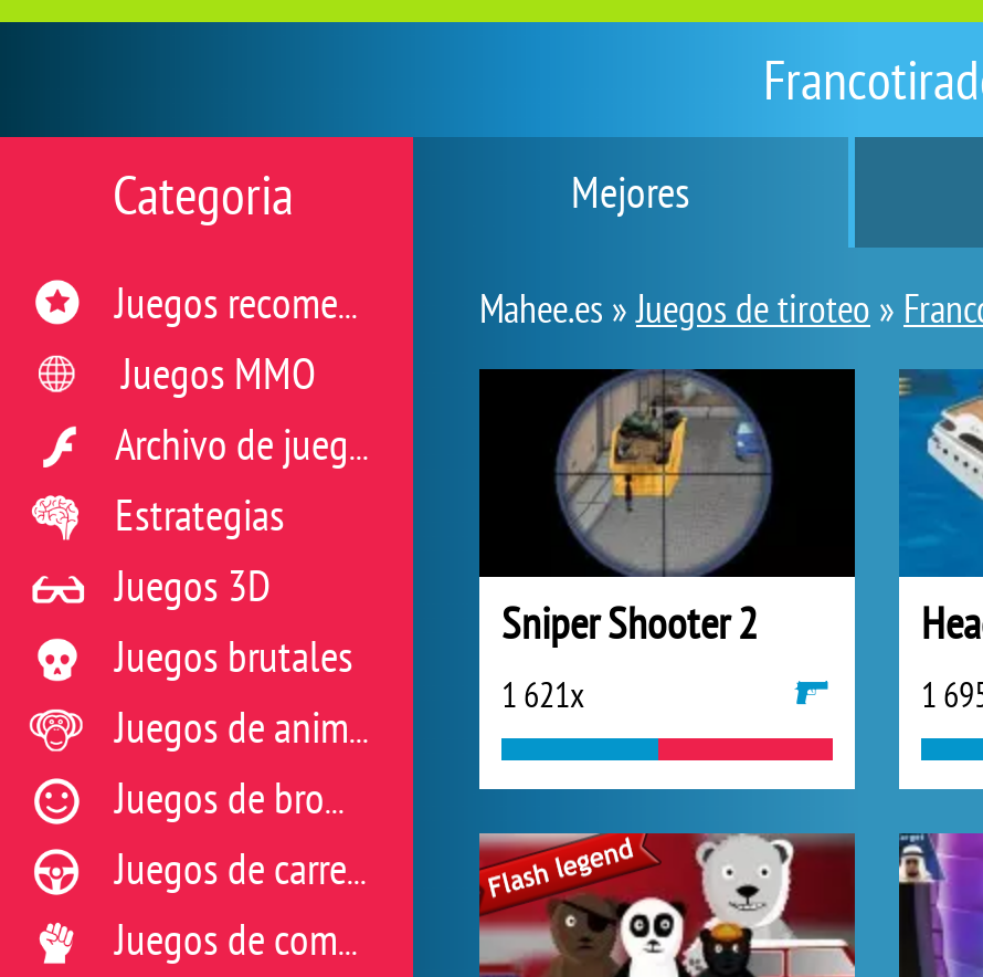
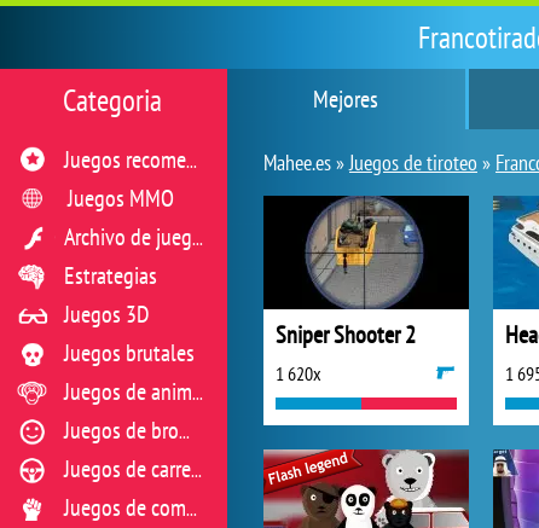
- 1 621x
+ 1 620x
